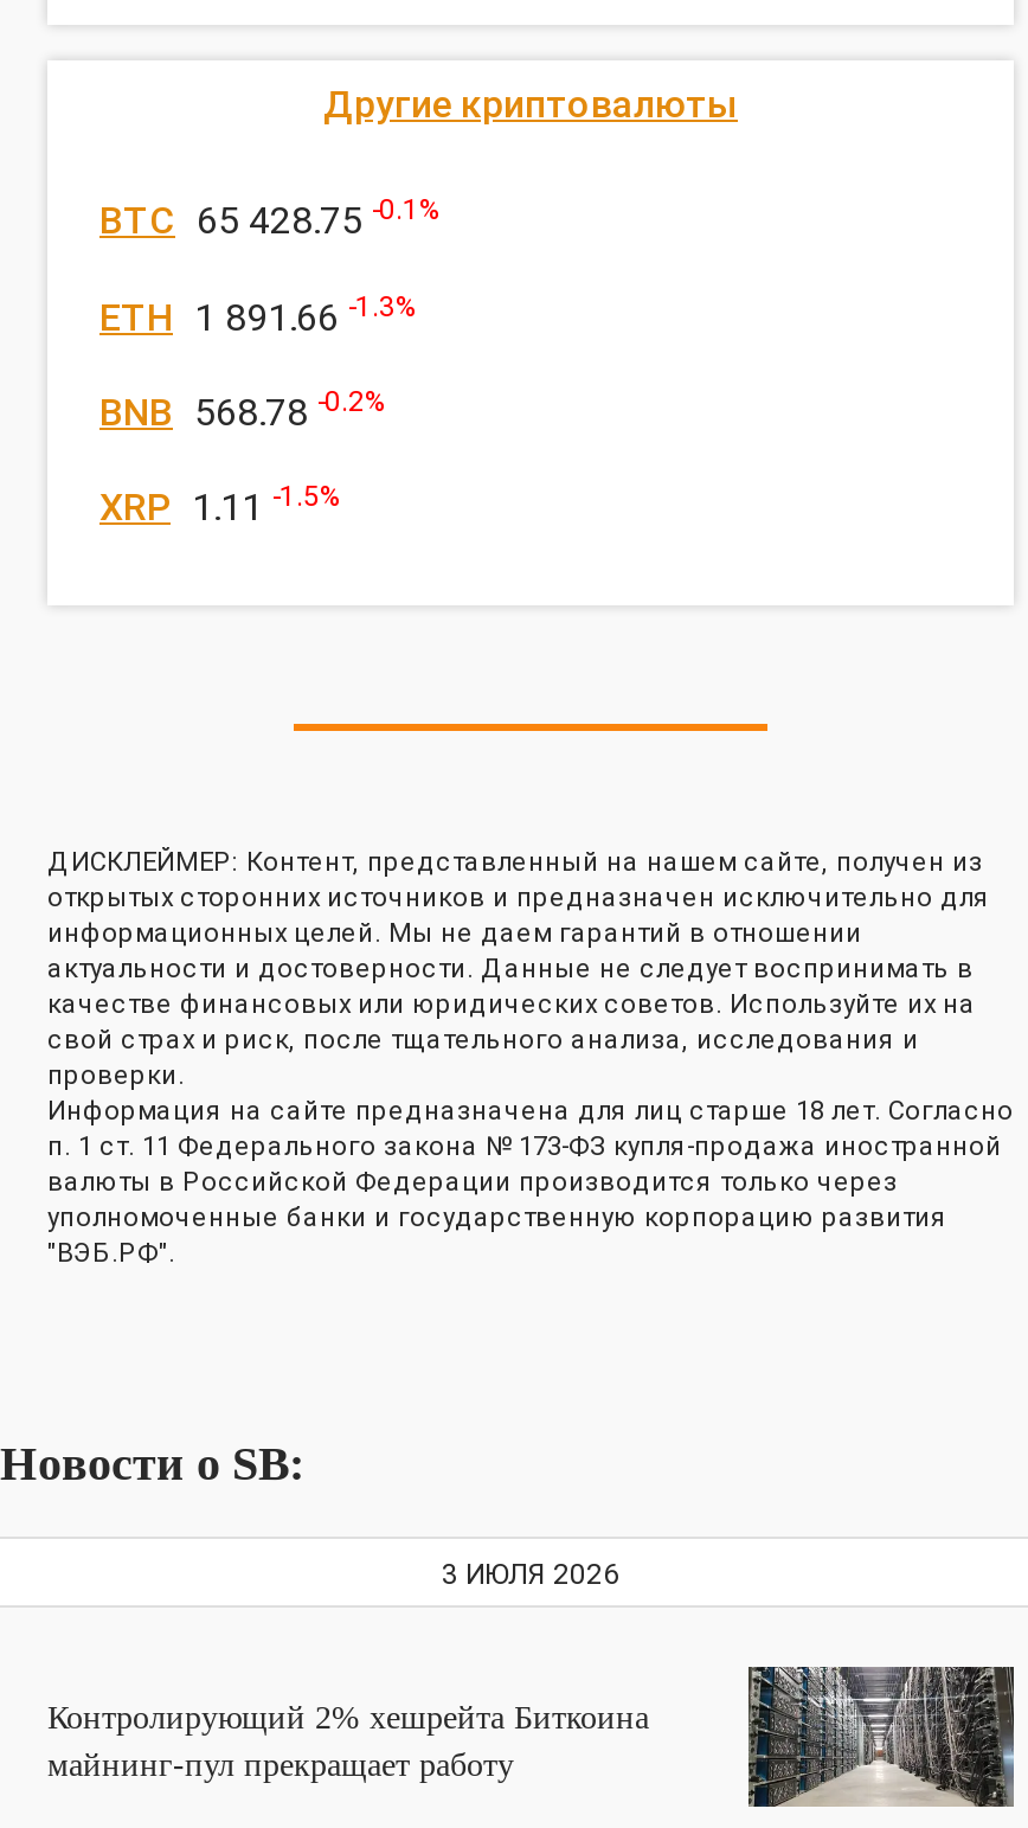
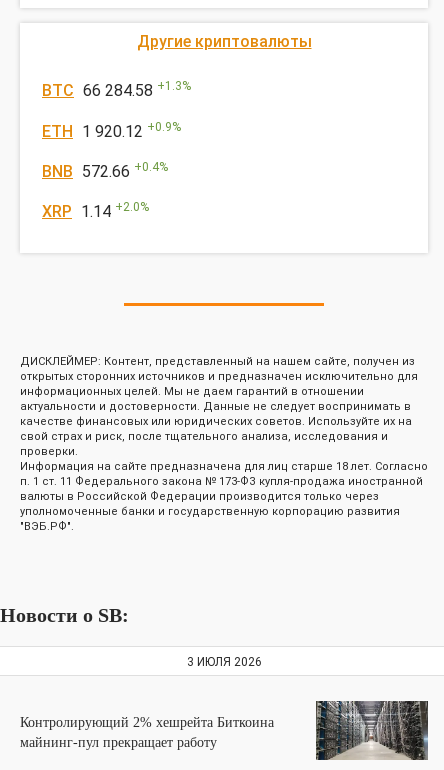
- BTC 65 428.75 -0.1%
+ BTC 66 284.58 + 1.3%

- ETH 1 891.66 -1.3%
+ ETH 1 920.12 +0.9%

- BNB 568.78 -0.2%
+ BNB 572.66 +0.4%

- XRP 1.11 -1.5%
+ XRP 1.14 +2.0%
